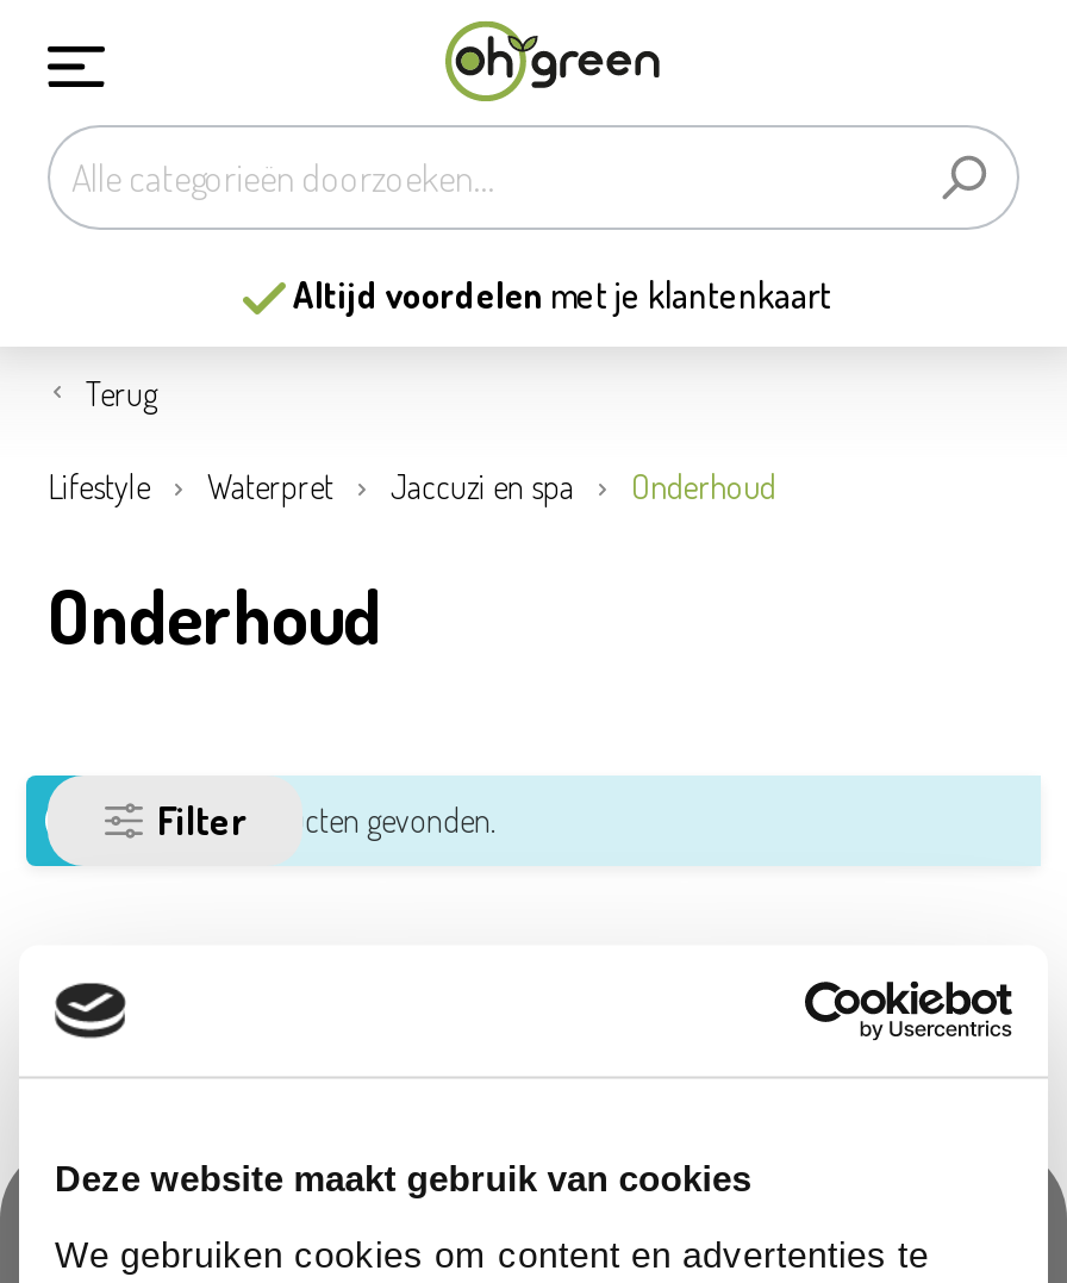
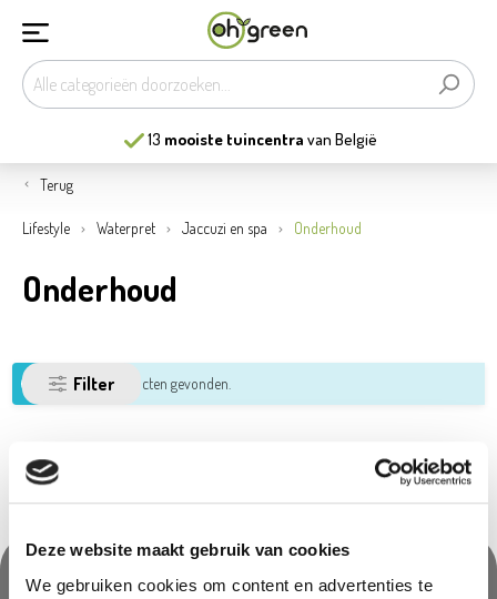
- Altijd voordelen met je klantenkaart
+ 13 mooiste tuincentra van België
